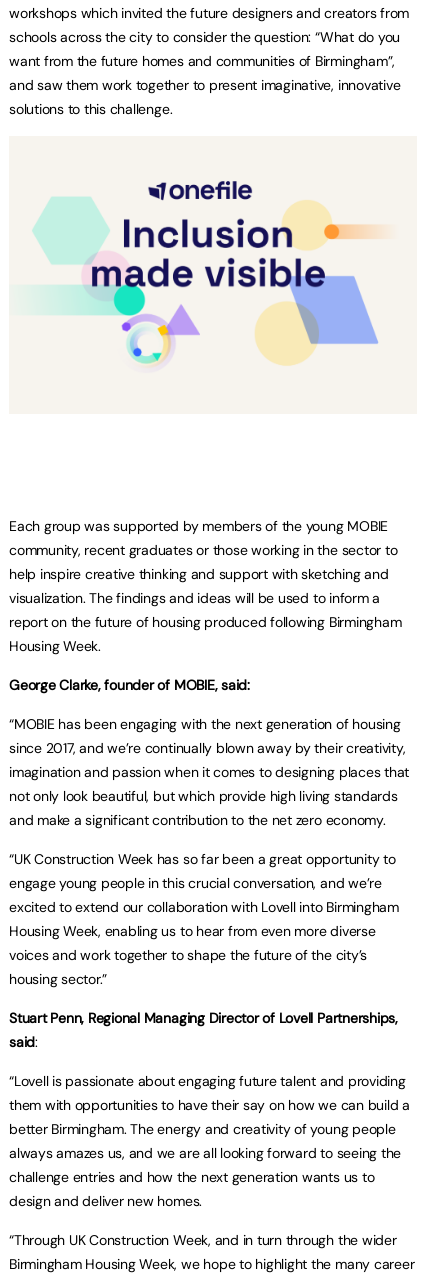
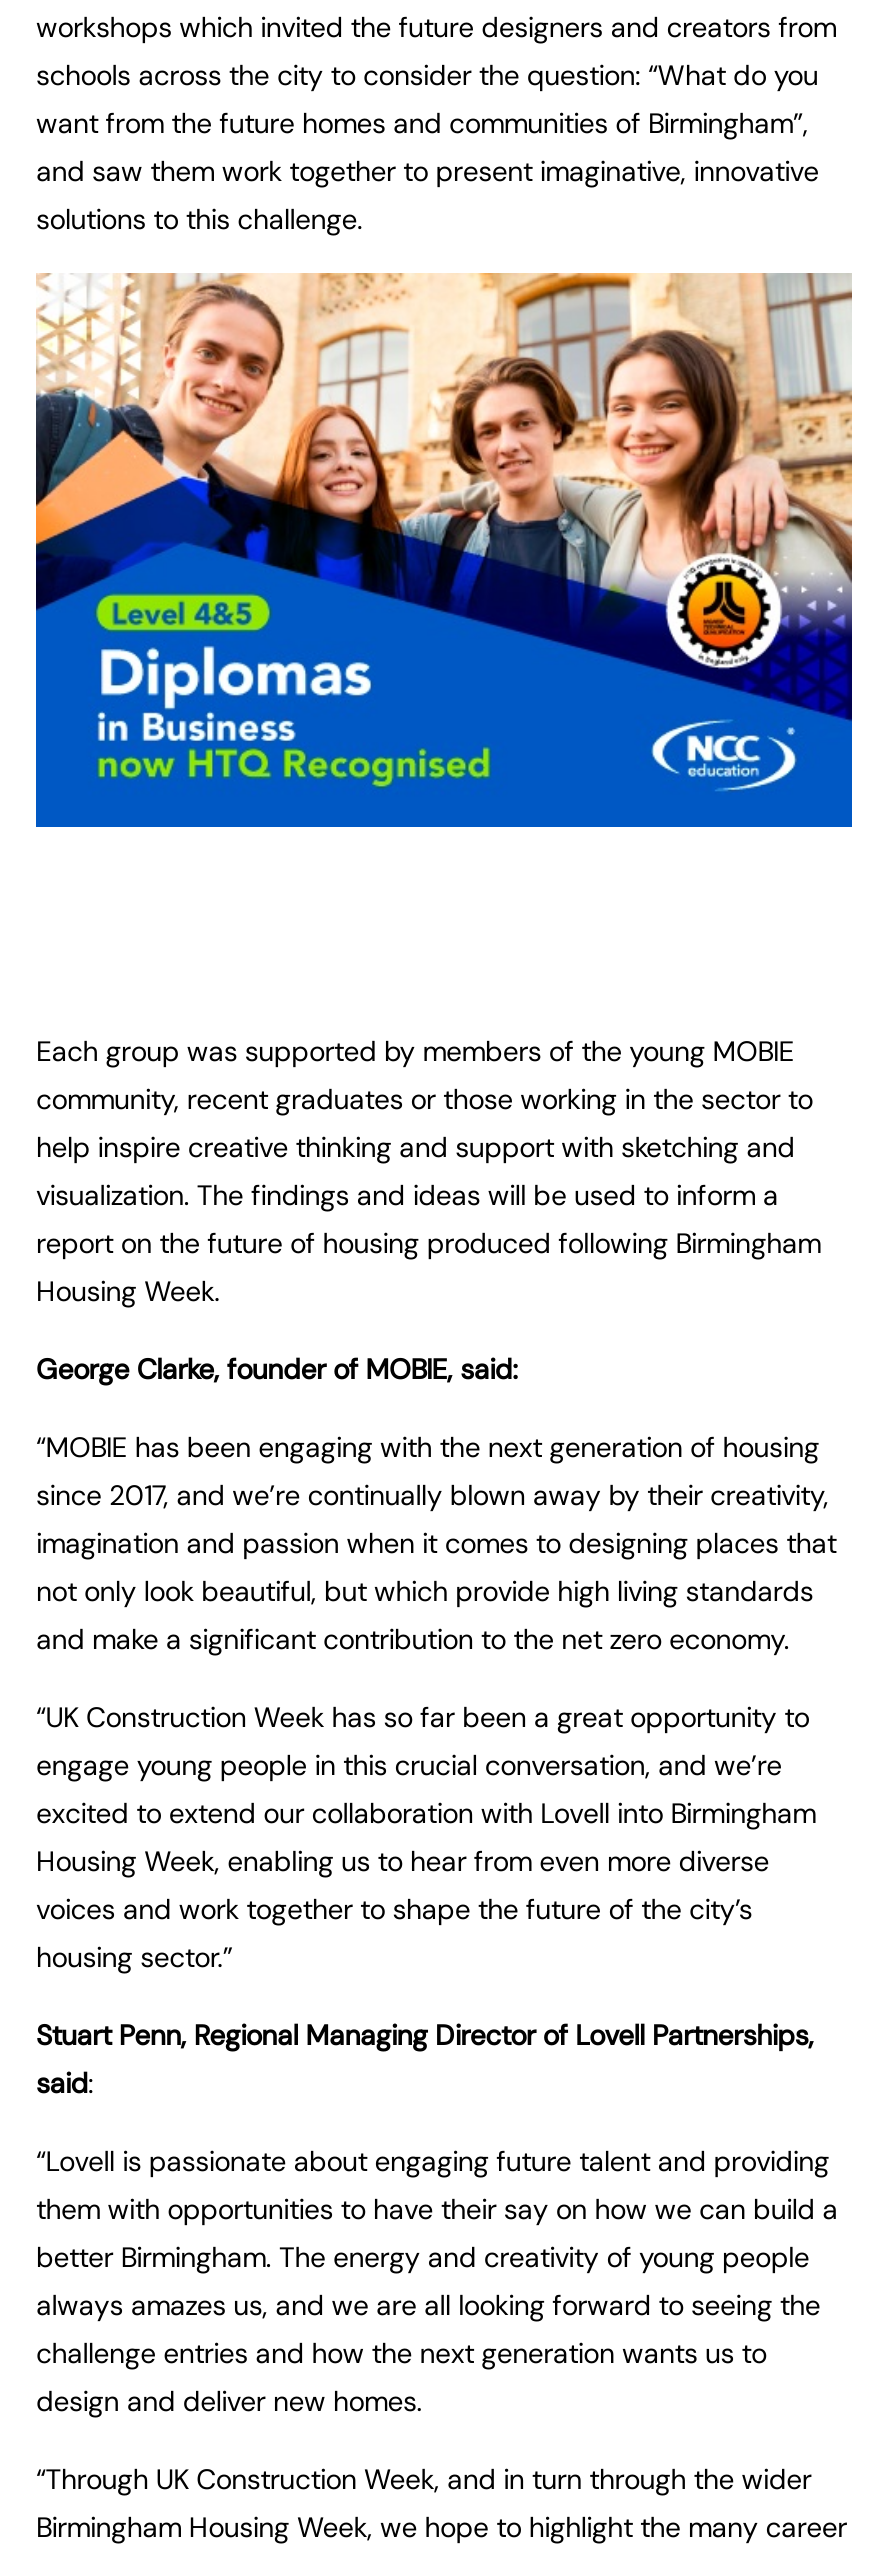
- [image]
+ [image]
